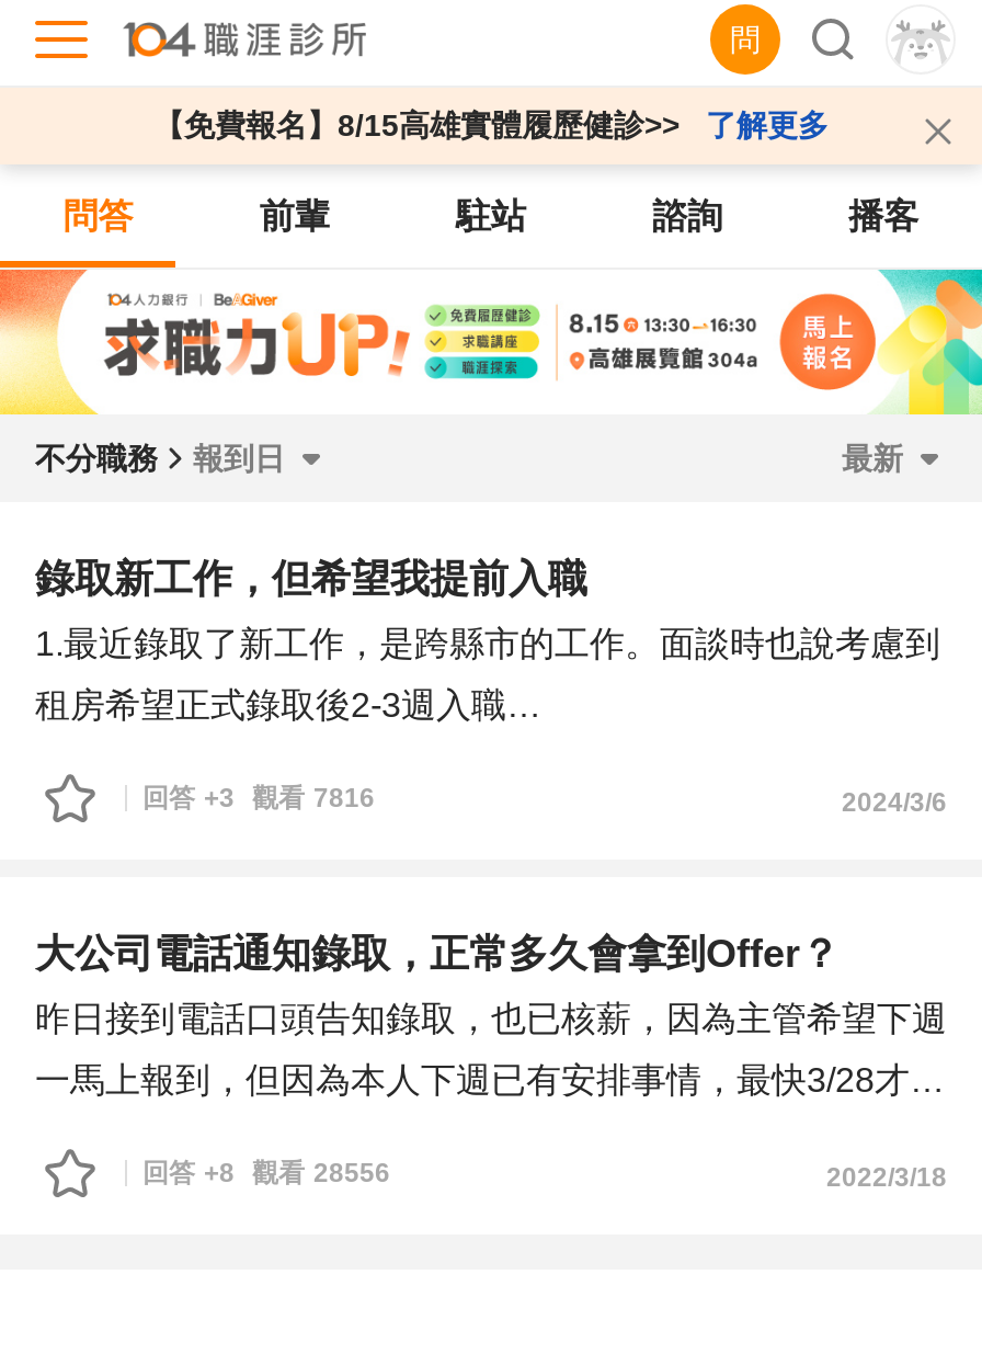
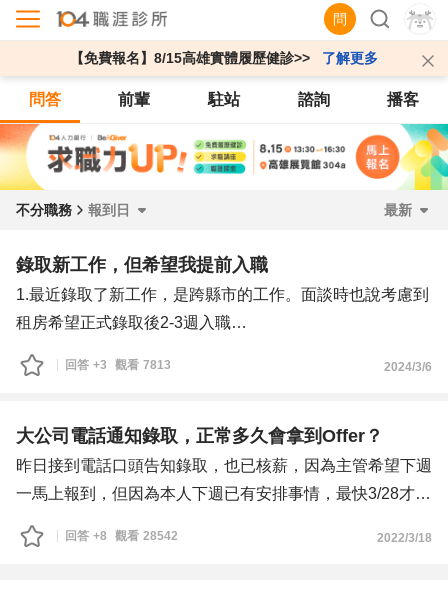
- 回答 +3 觀看 7816
+ 回答 +3 觀看 7813

- 回答 +8 觀看 28556
+ 回答 +8 觀看 28542
